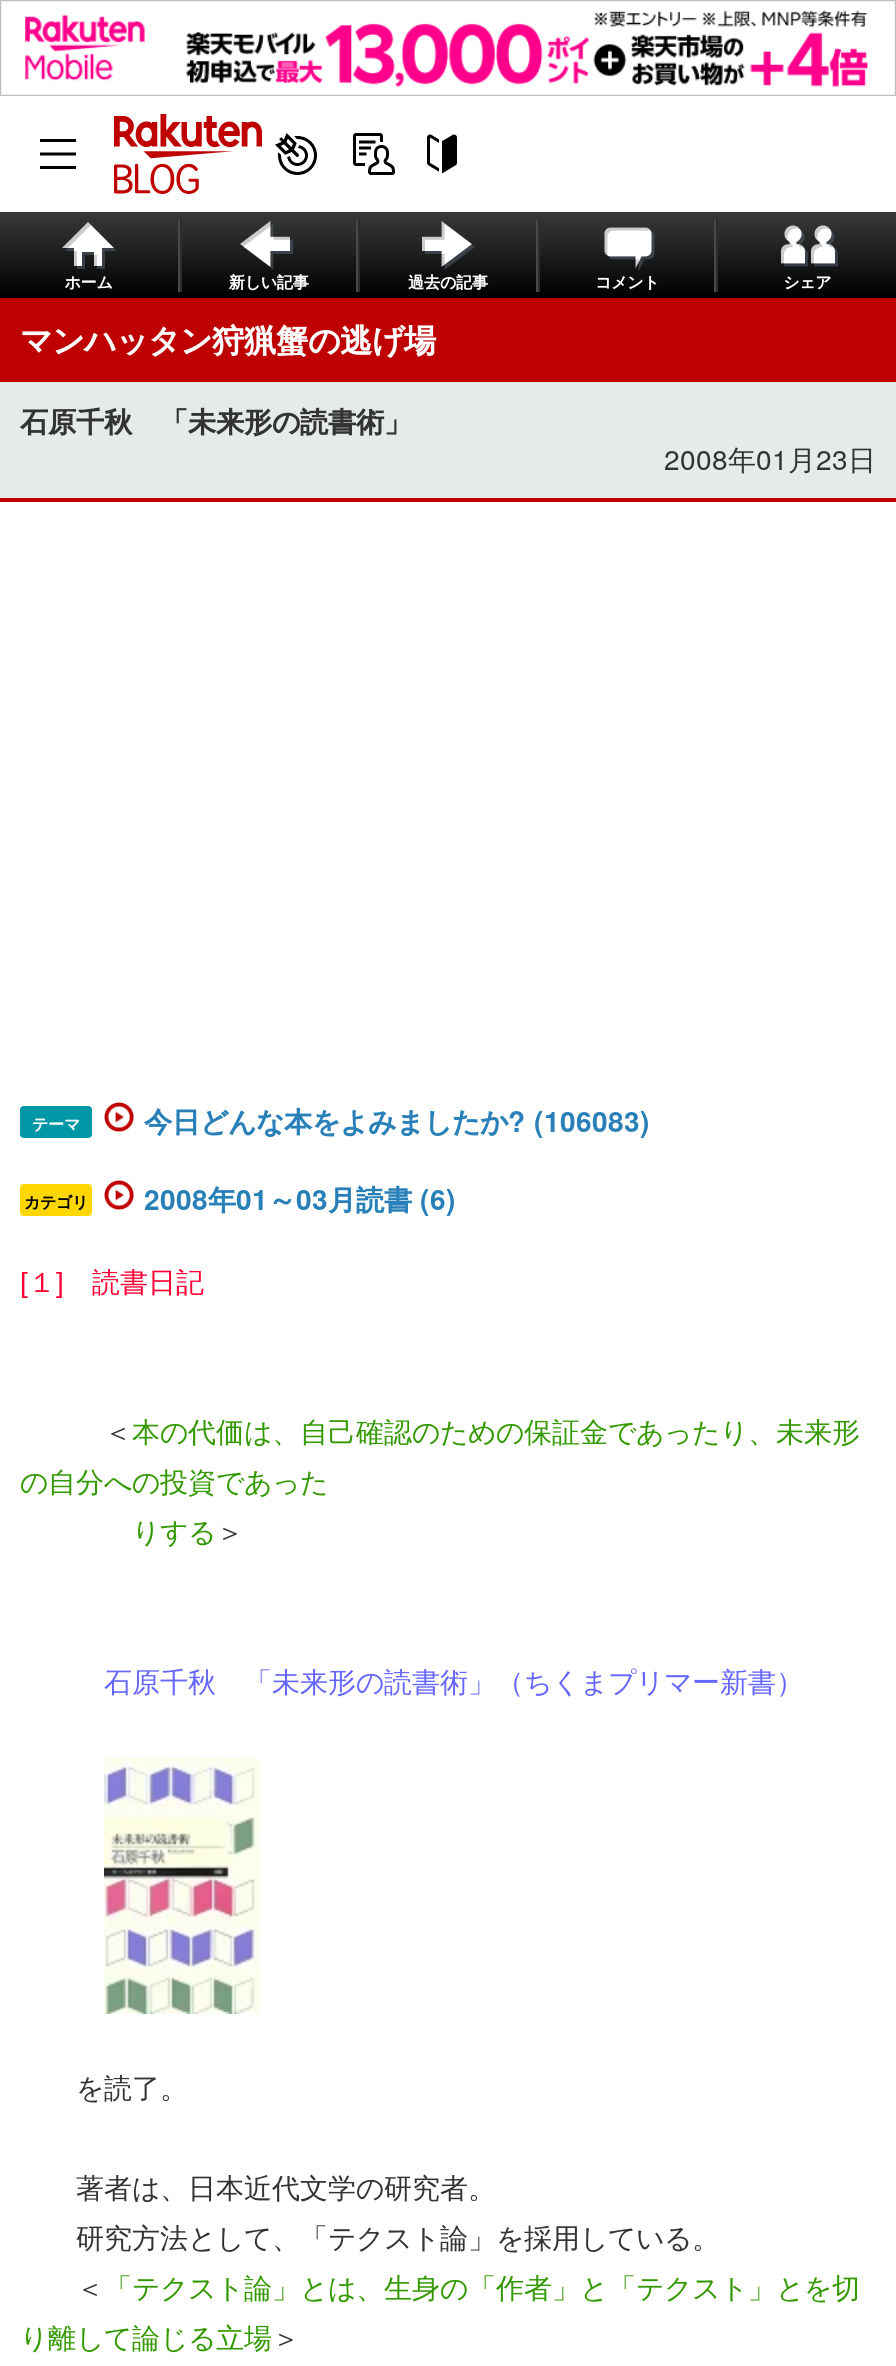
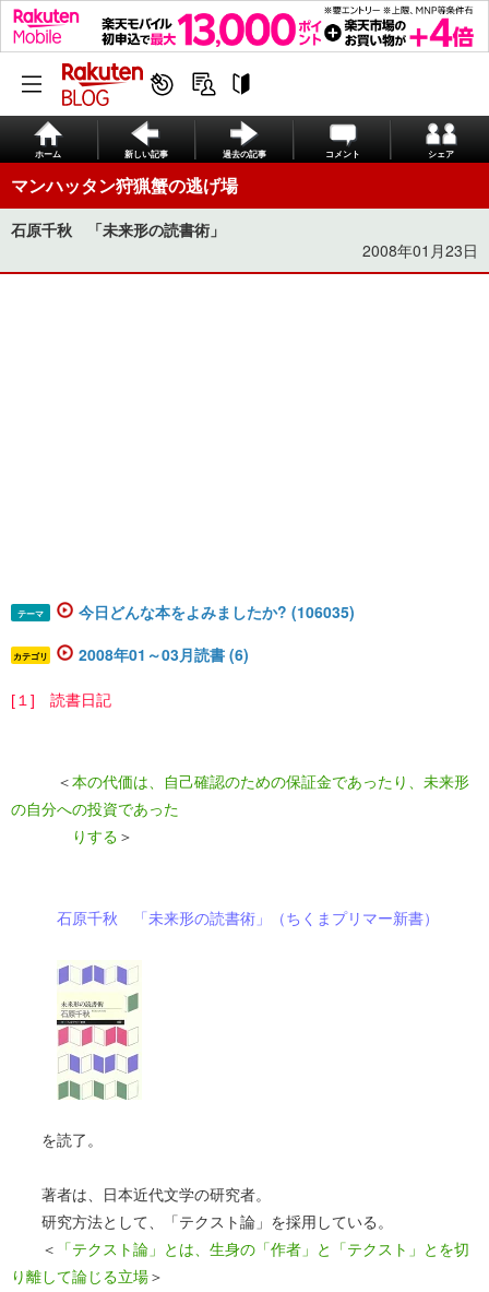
- 今日どんな本をよみましたか? (106083)
+ 今日どんな本をよみましたか? (106035)
